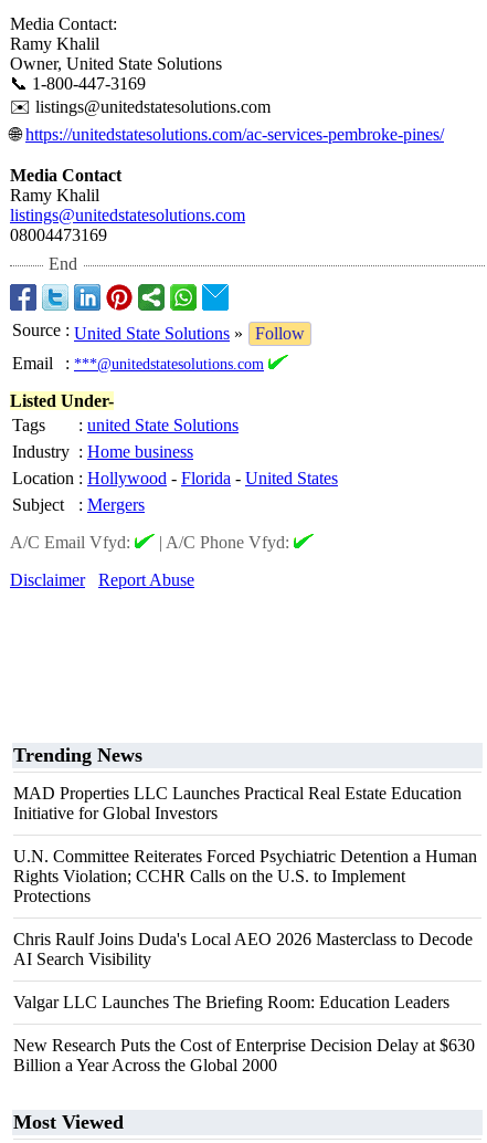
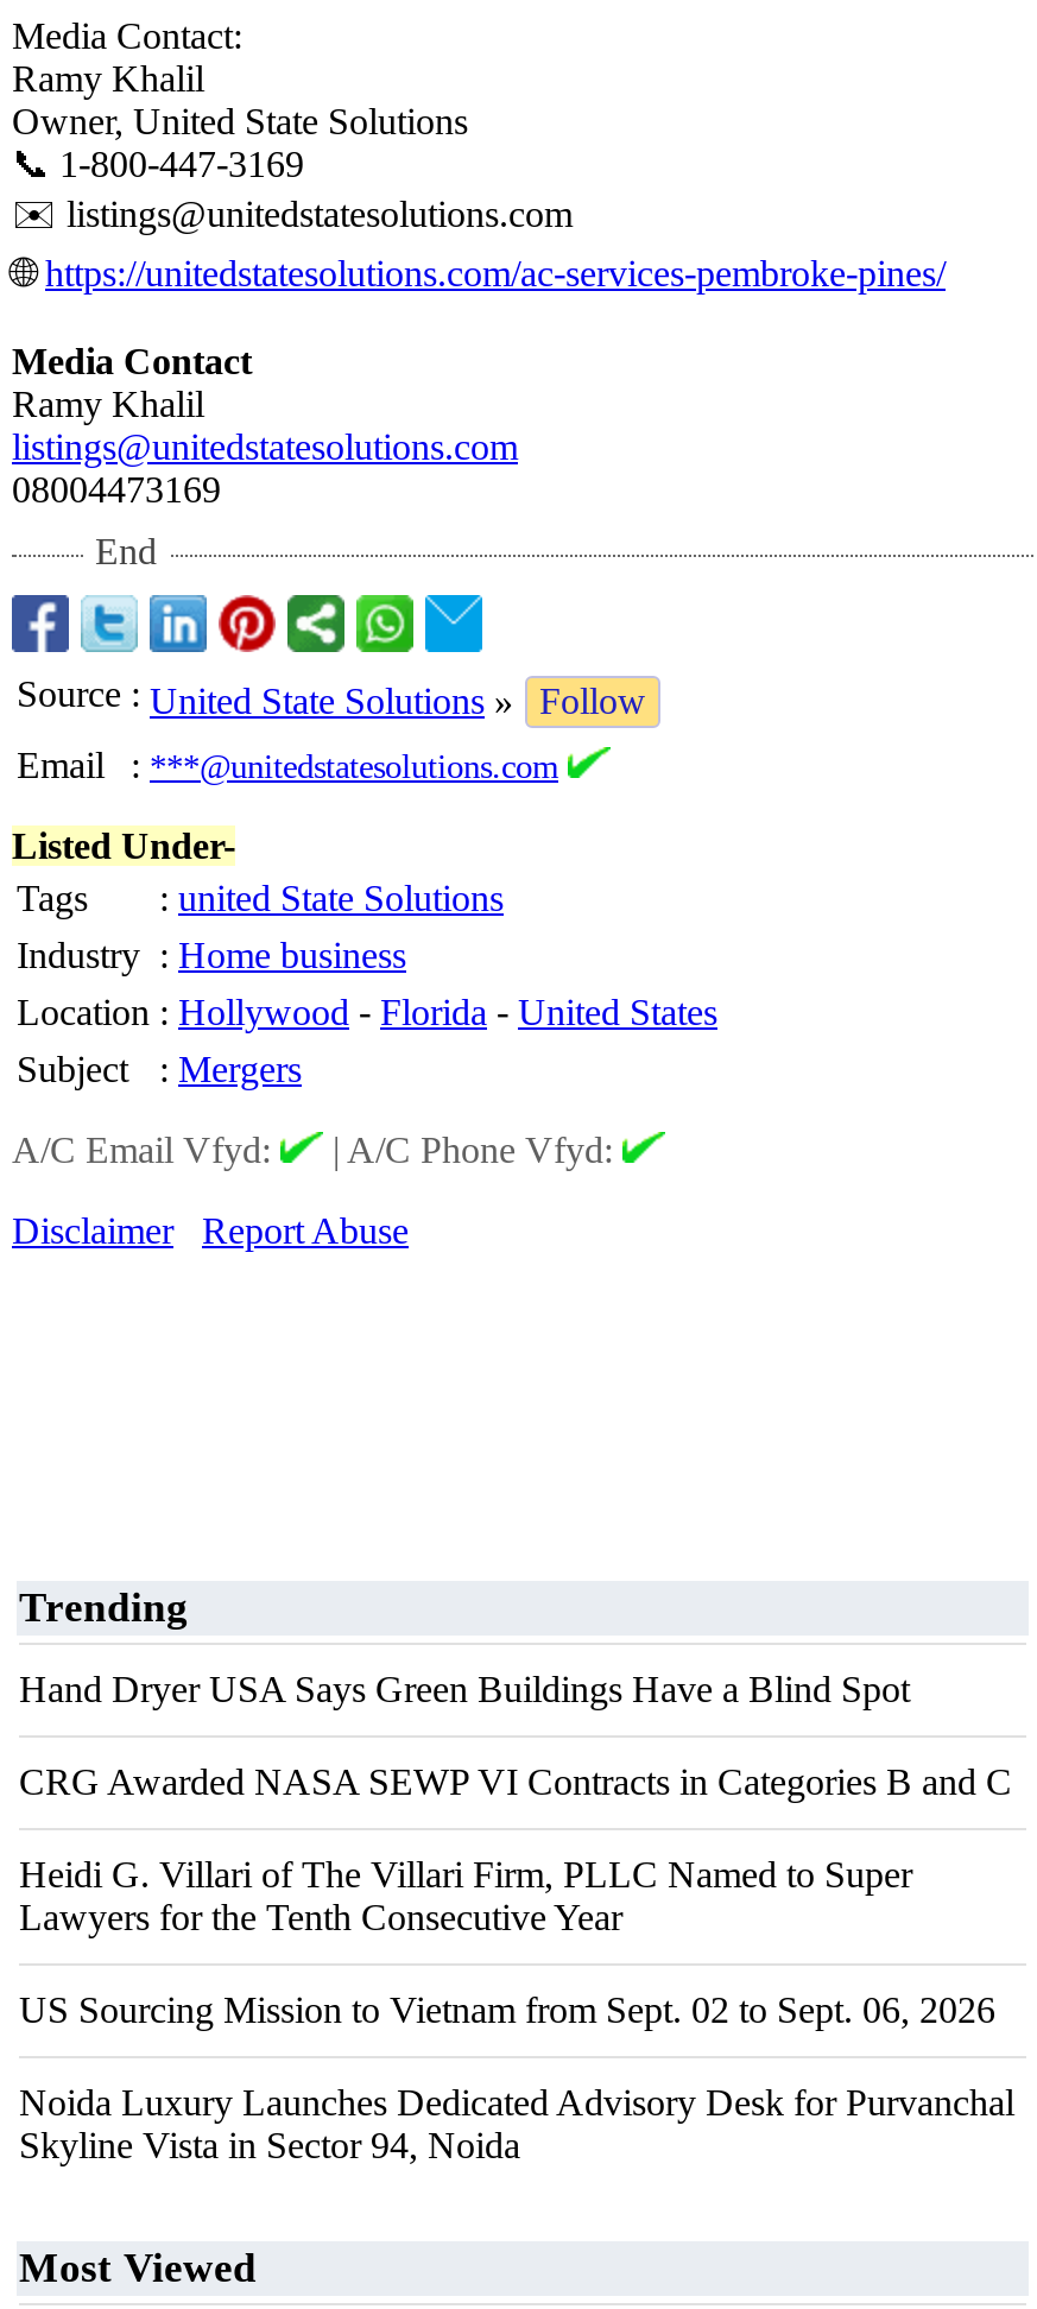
- Trending News
+ Trending

- MAD Properties LLC Launches Practical Real Estate Education
- Initiative for Global Investors
+ Hand Dryer USA Says Green Buildings Have a Blind Spot

- U.N. Committee Reiterates Forced Psychiatric Detention a Human
- Rights Violation; CCHR Calls on the U.S. to Implement
- Protections
+ CRG Awarded NASA SEWP VI Contracts in Categories B and C

- Chris Raulf Joins Duda's Local AEO 2026 Masterclass to Decode
- AI Search Visibility
+ Heidi G. Villari of The Villari Firm, PLLC Named to Super
+ Lawyers for the Tenth Consecutive Year

- Valgar LLC Launches The Briefing Room: Education Leaders
+ US Sourcing Mission to Vietnam from Sept. 02 to Sept. 06, 2026

- New Research Puts the Cost of Enterprise Decision Delay at $630
- Billion a Year Across the Global 2000
+ Noida Luxury Launches Dedicated Advisory Desk for Purvanchal
+ Skyline Vista in Sector 94, Noida
